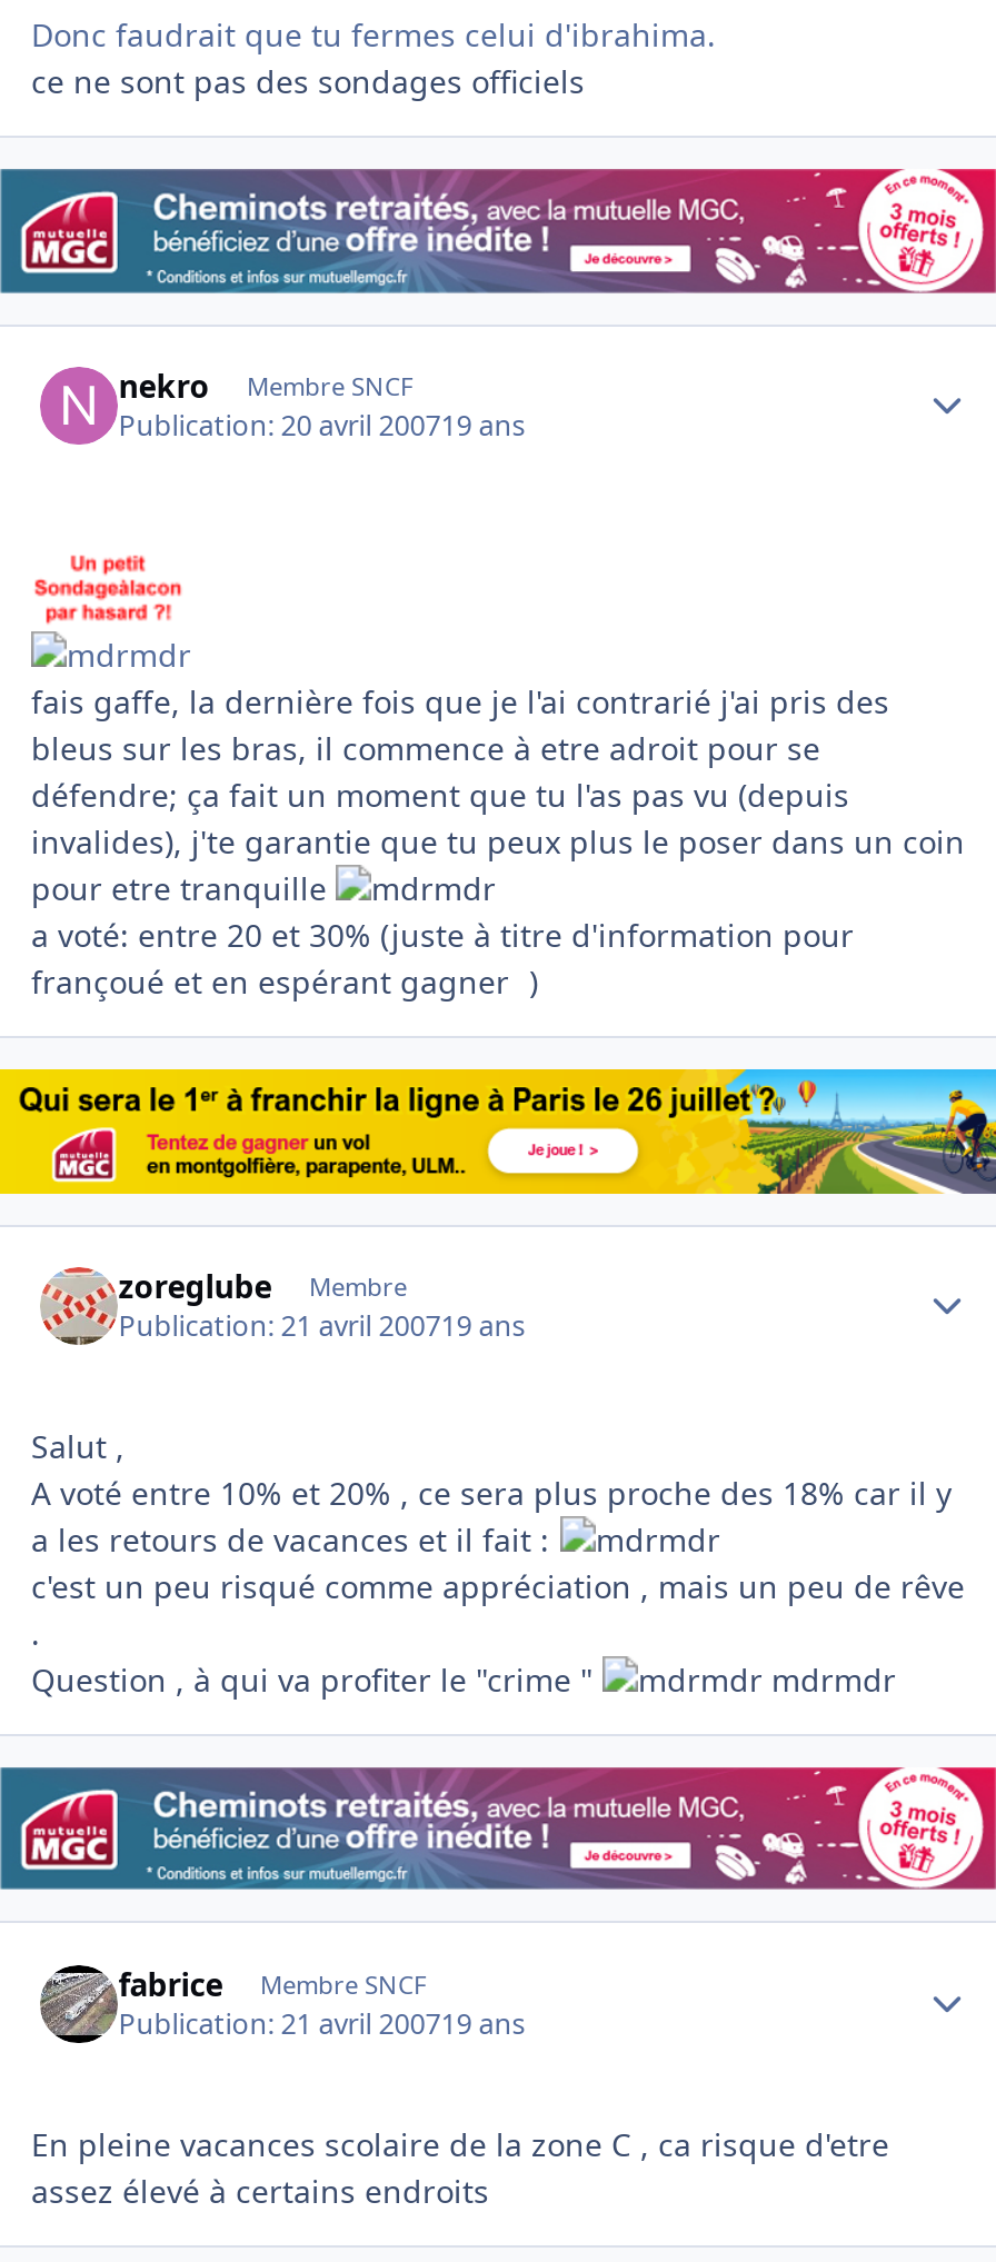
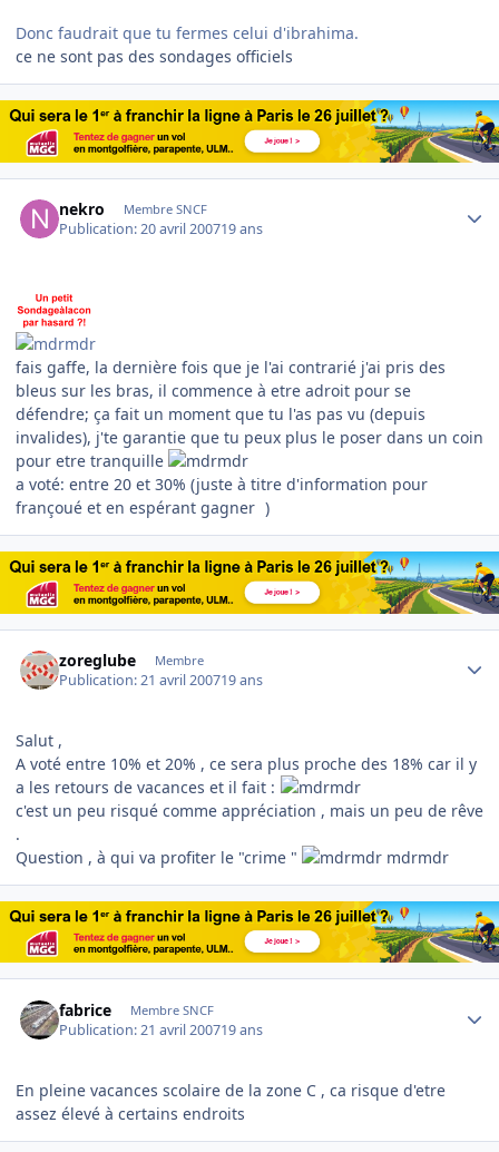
- [image]
+ [image]

- [image]
+ [image]
